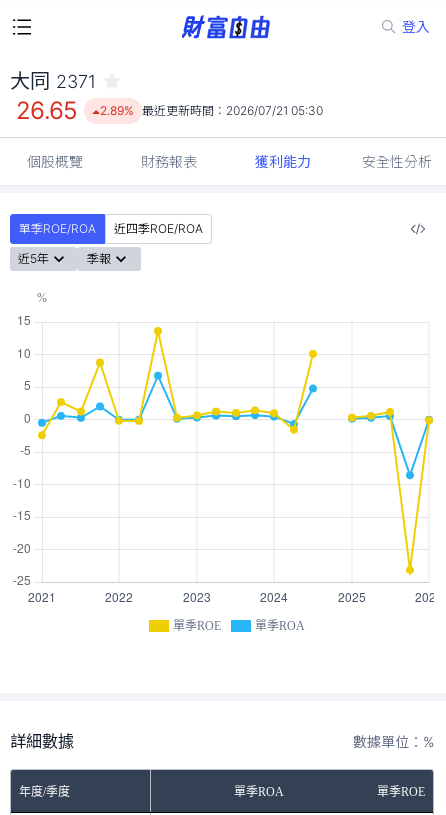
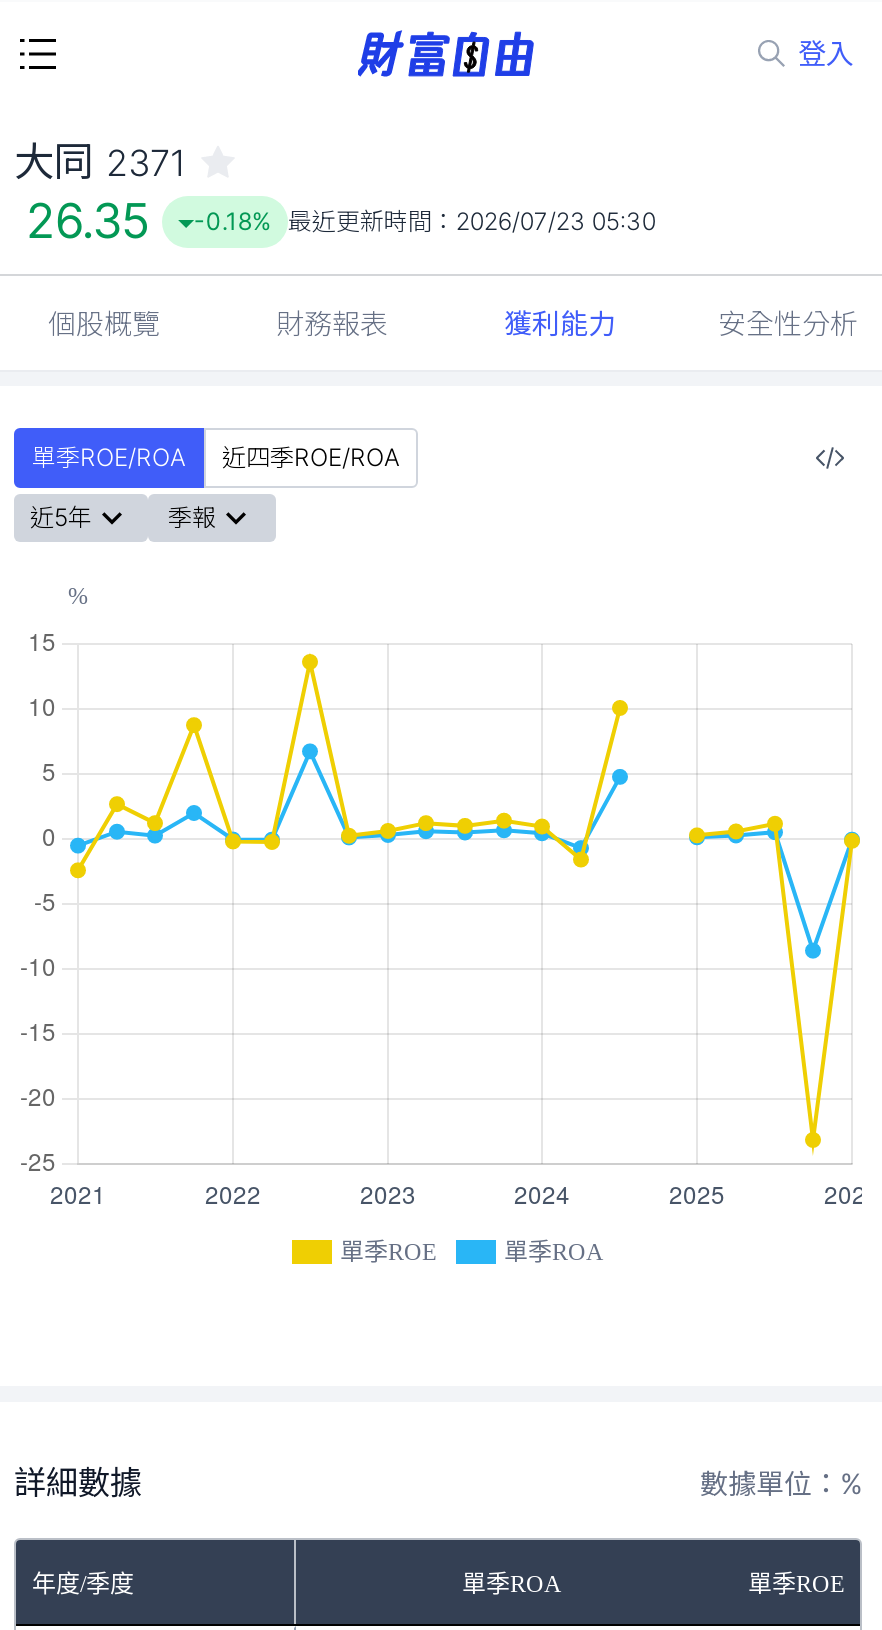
- 26.65
+ 26.35

- 2.89% 最近更新時間：2026/07/21 05:30
+ -0.18% 最近更新時間：2026/07/23 05:30
